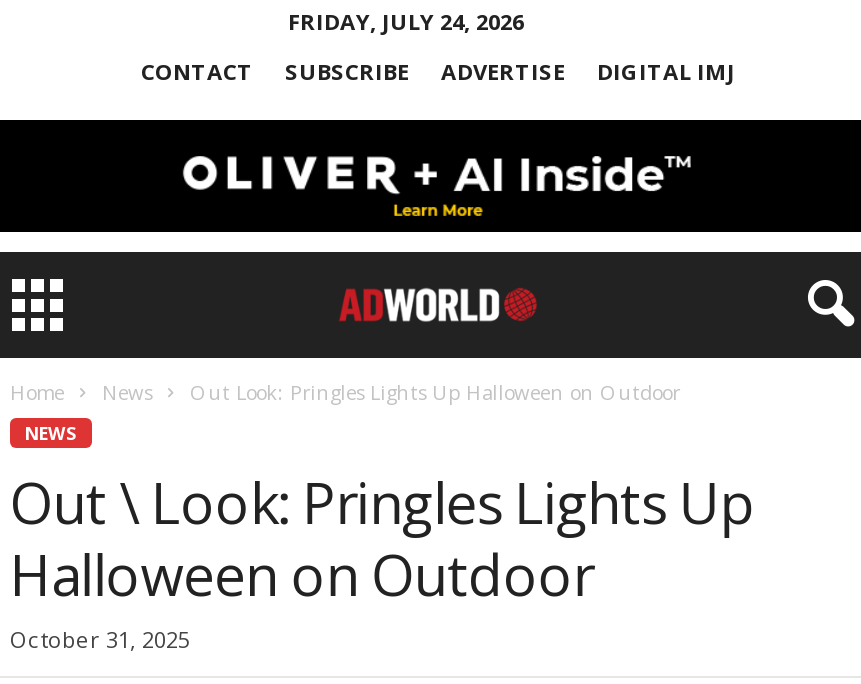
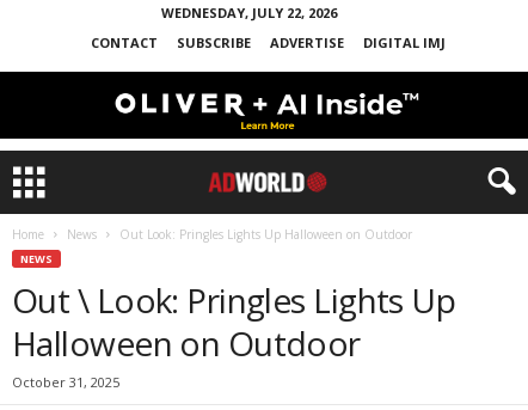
- FRIDAY, JULY 24, 2026
+ WEDNESDAY, JULY 22, 2026
